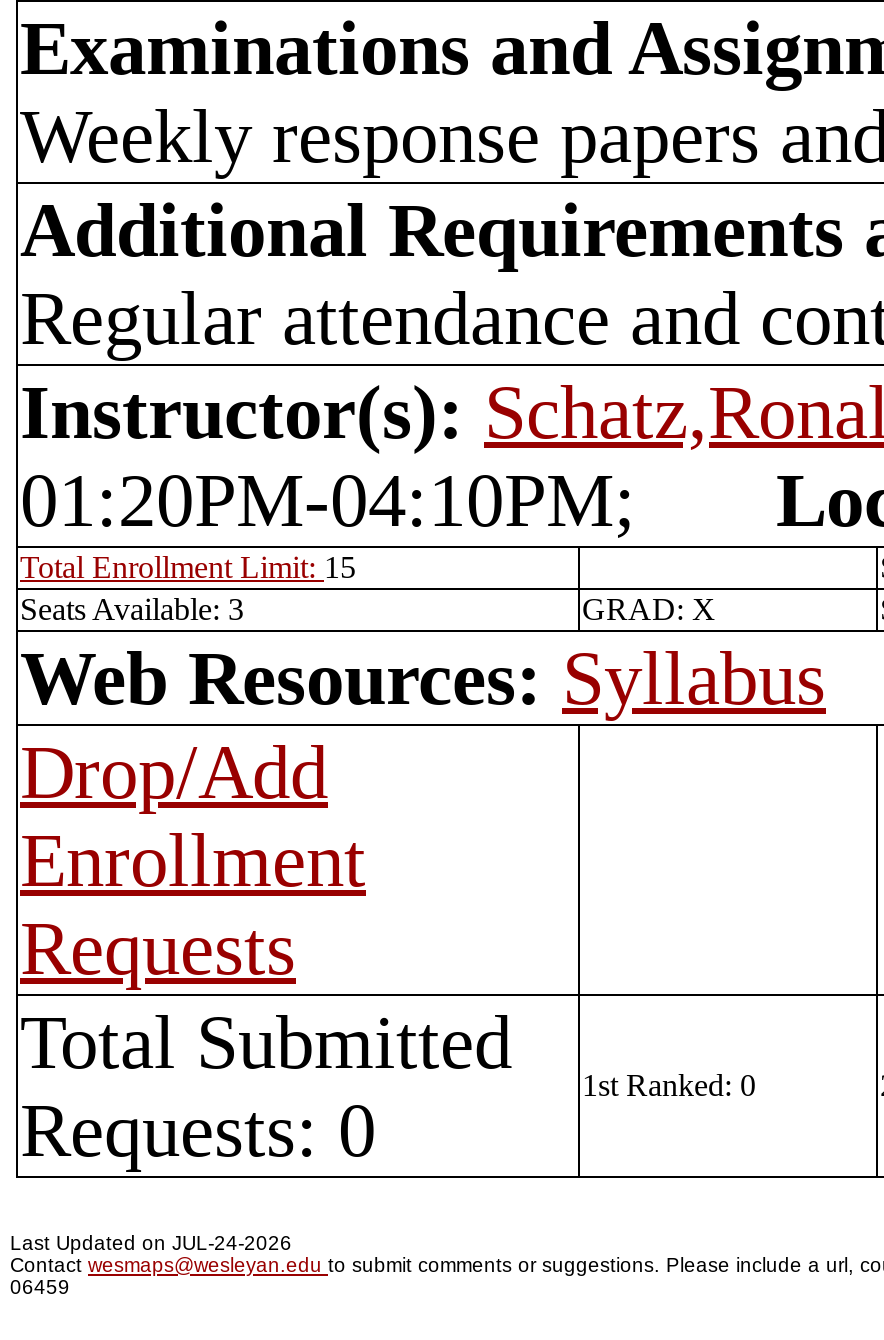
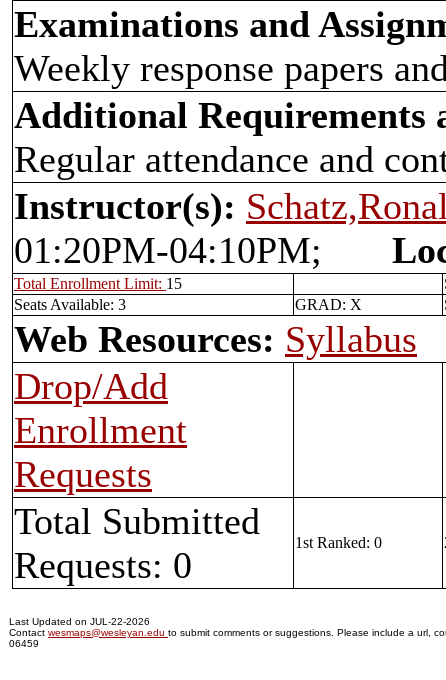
- Last Updated on JUL-24-2026
+ Last Updated on JUL-22-2026
